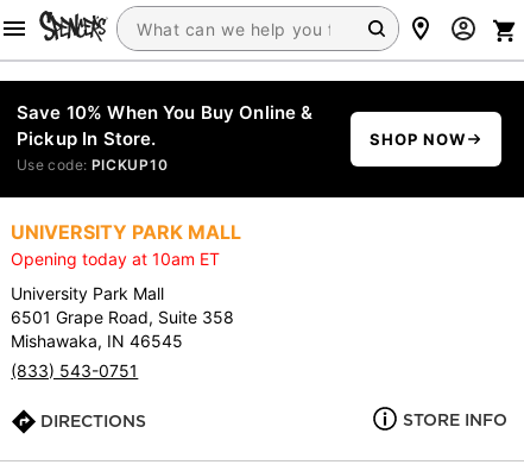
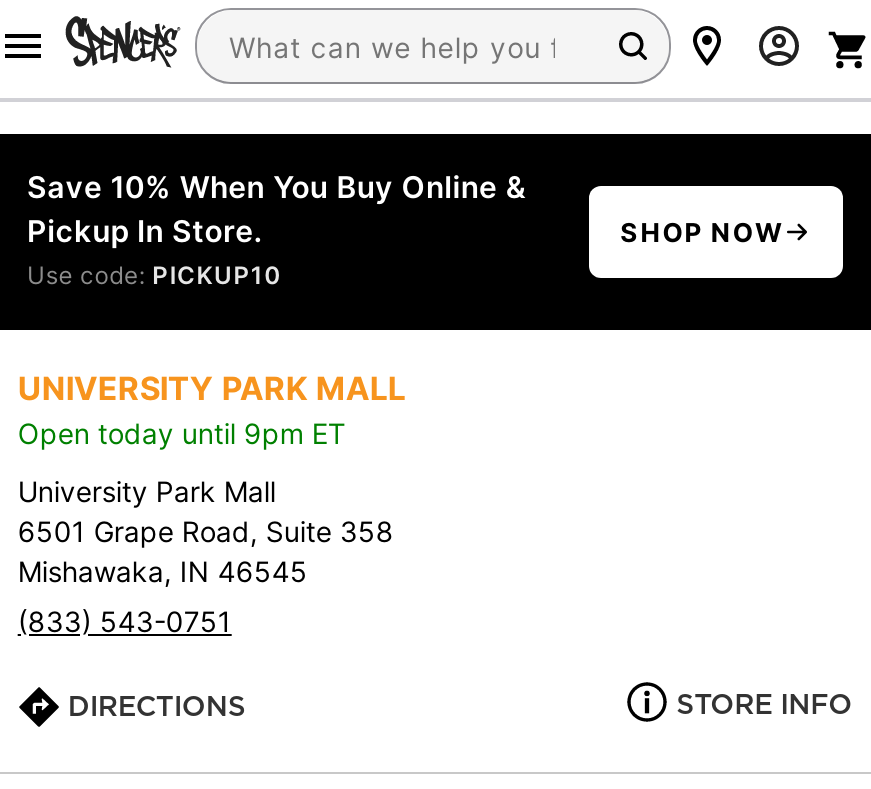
- Opening today at 10am ET
+ Open today until 9pm ET
